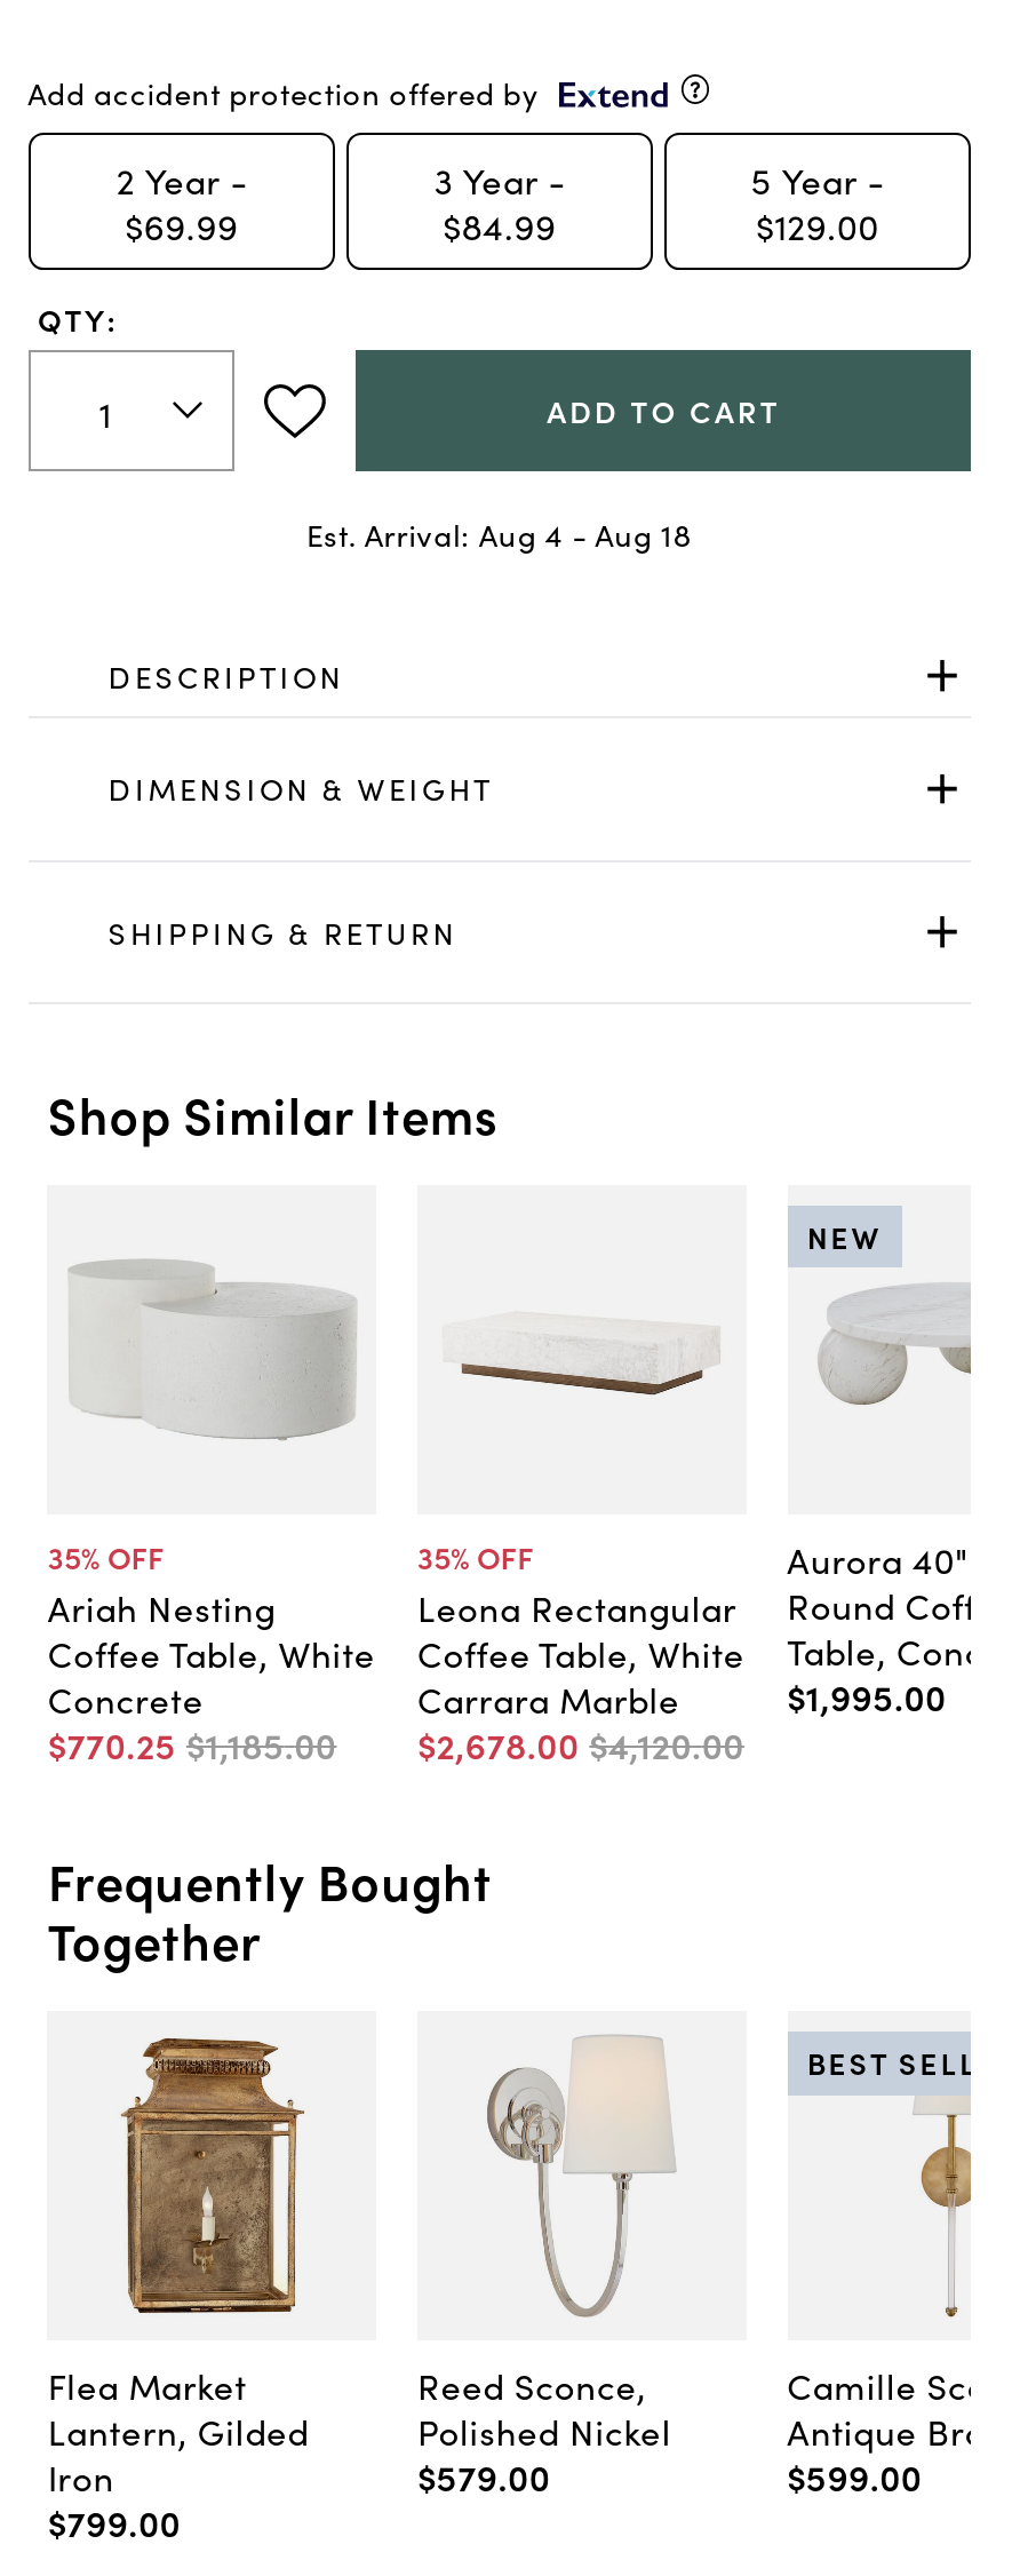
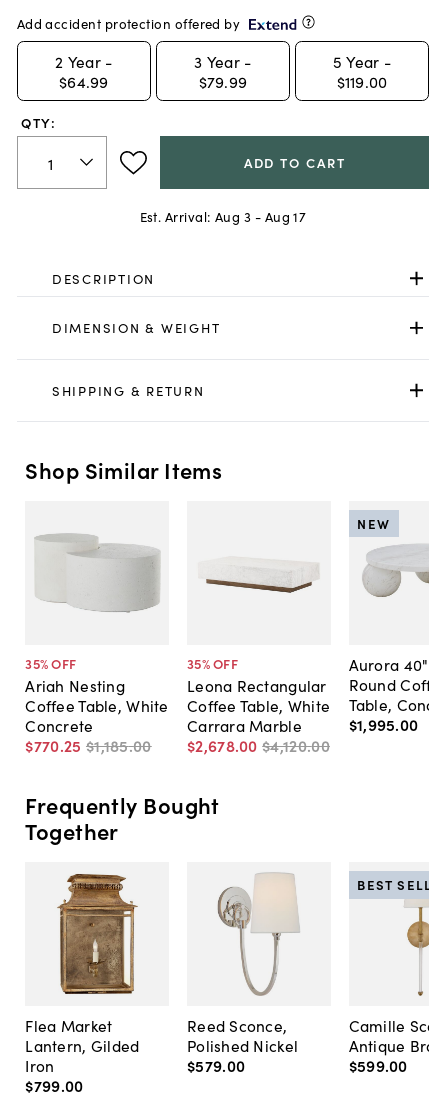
- $69.99
+ $64.99

- $84.99
+ $79.99

- $129.00
+ $119.00

- Est. Arrival: Aug 4 - Aug 18
+ Est. Arrival: Aug 3 - Aug 17
